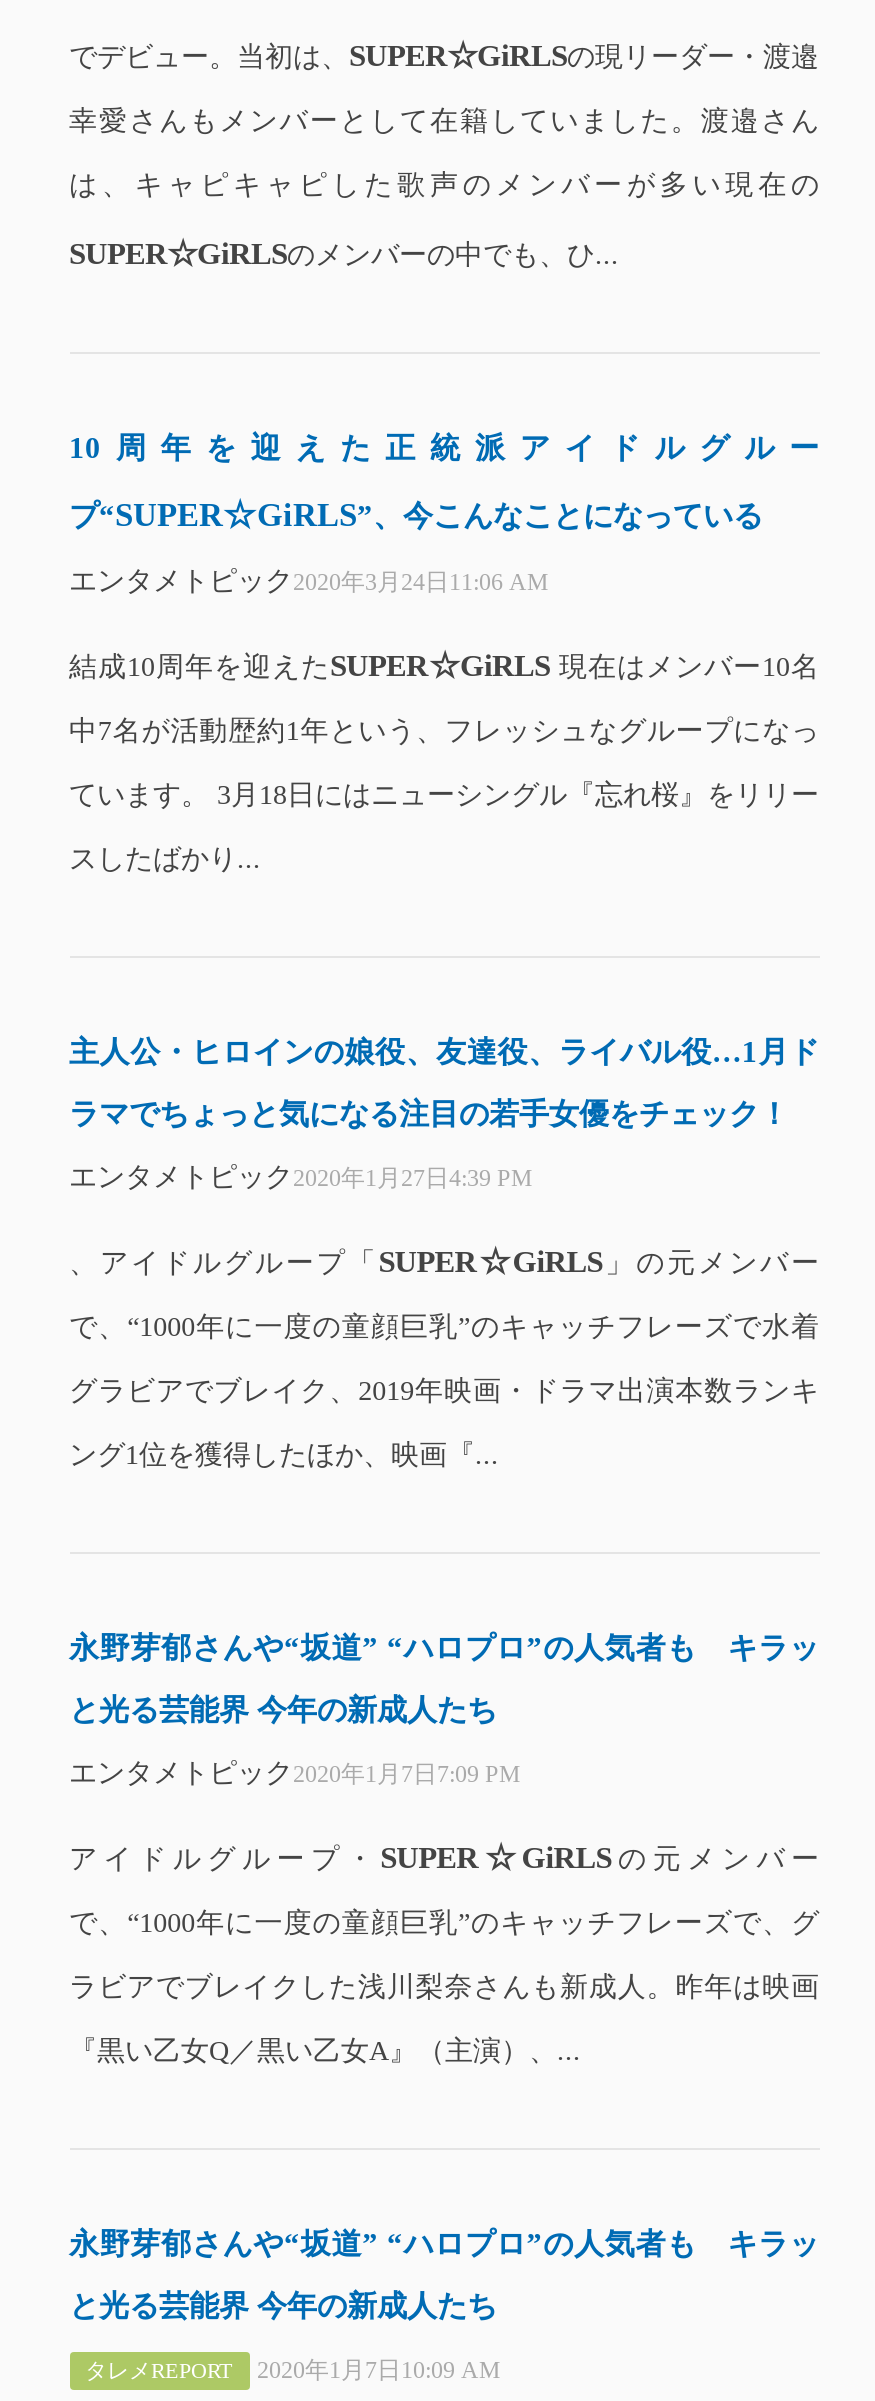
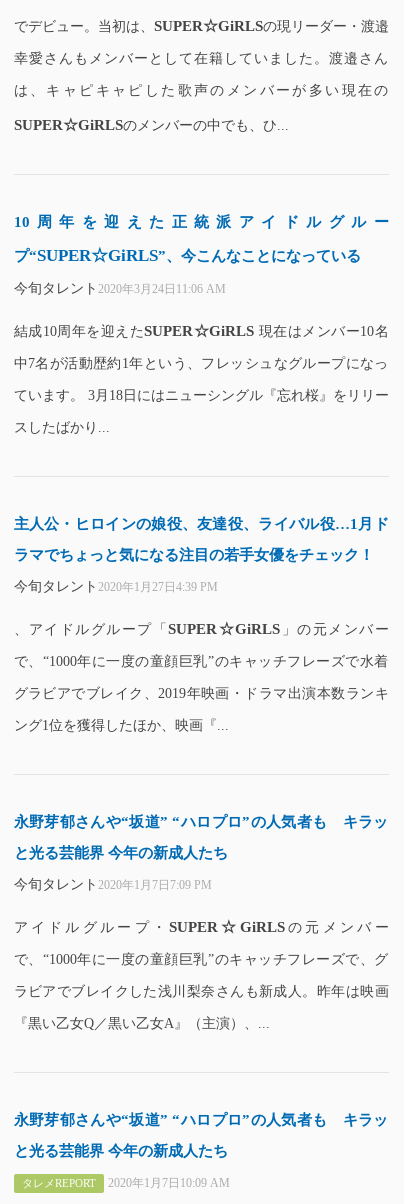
- エンタメトピック2020年3月24日11:06 AM
+ 今旬タレント2020年3月24日11:06 AM

- エンタメトピック2020年1月27日4:39 PM
+ 今旬タレント2020年1月27日4:39 PM

- エンタメトピック2020年1月7日7:09 PM
+ 今旬タレント2020年1月7日7:09 PM
